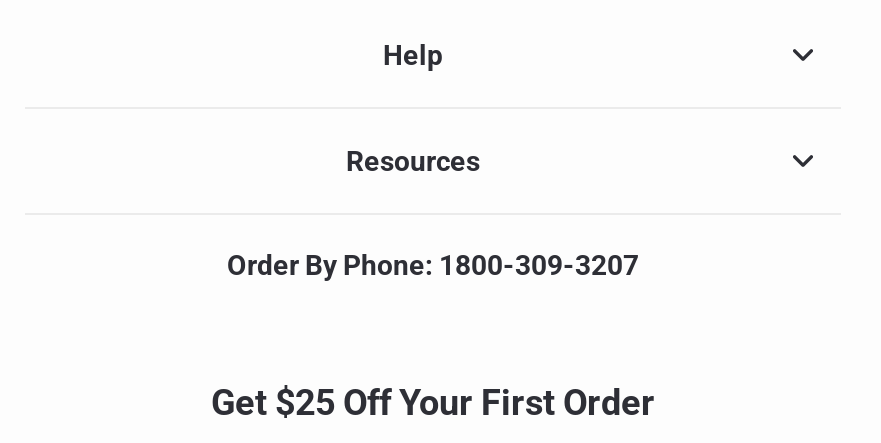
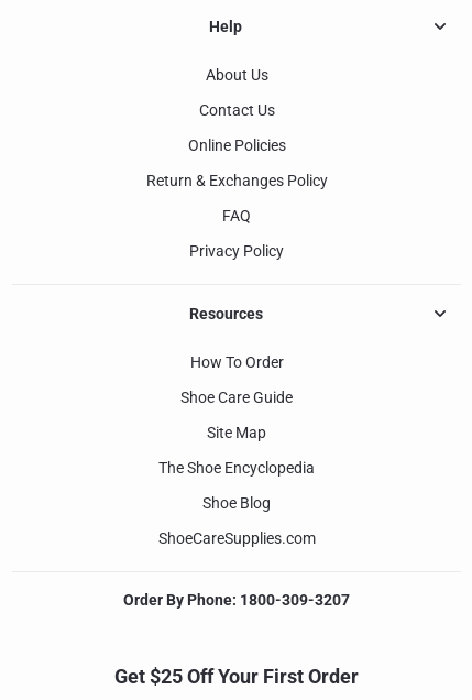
+ About Us
+ Contact Us
+ Online Policies
+ Return & Exchanges Policy
+ FAQ
+ Privacy Policy

+ How To Order
+ Shoe Care Guide
+ Site Map
+ The Shoe Encyclopedia
+ Shoe Blog
+ ShoeCareSupplies.com
